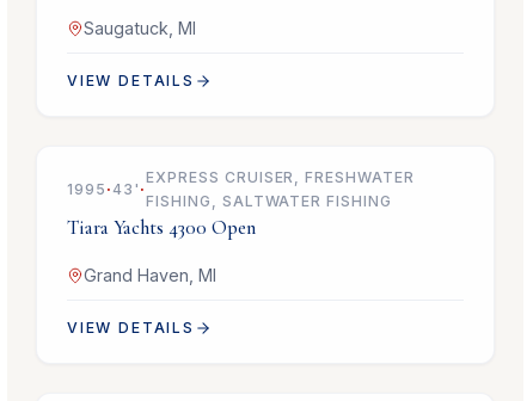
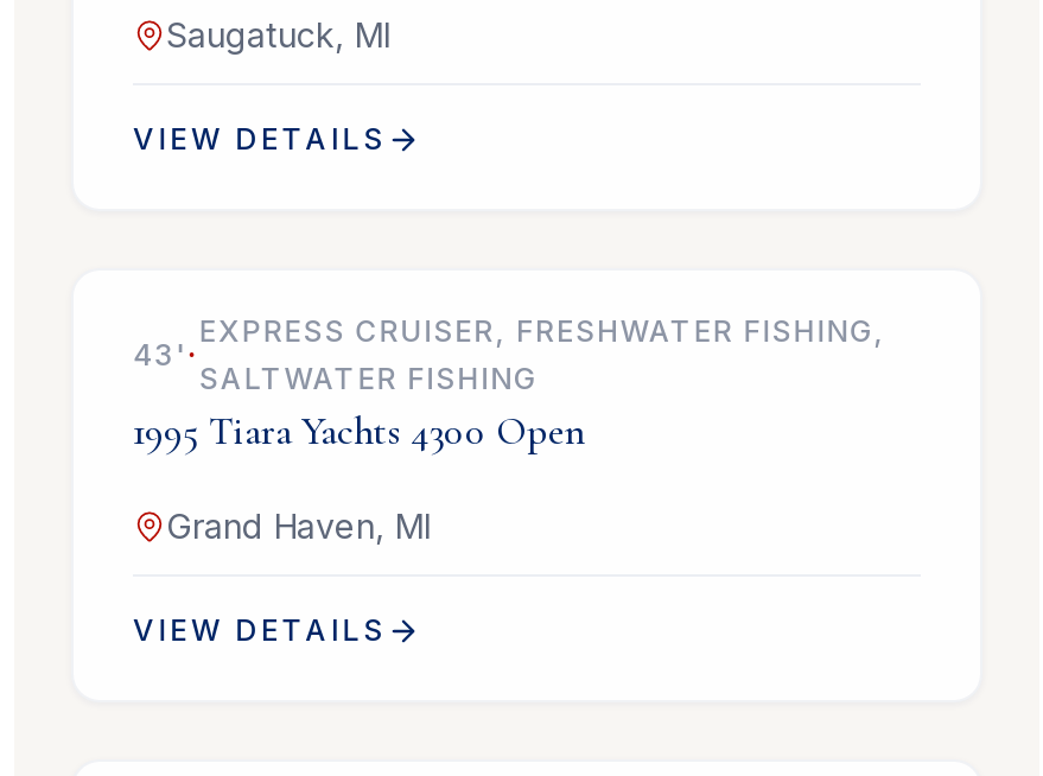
- EXPRESS CRUISER, FRESHWATER
- FISHING, SALTWATER FISHING
- Tiara Yachts 4300 Open
+ EXPRESS CRUISER, FRESHWATER FISHING,
+ SALTWATER FISHING
+ 1995 Tiara Yachts 4300 Open

- 1995 · 43 ' ·
+ 43 ' ·
